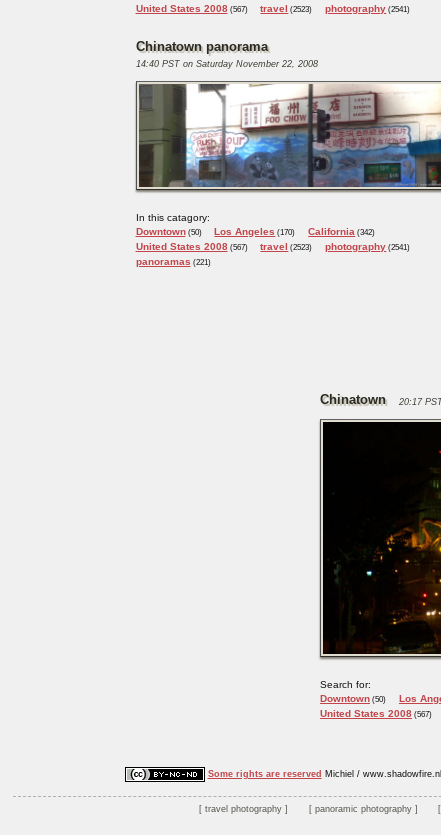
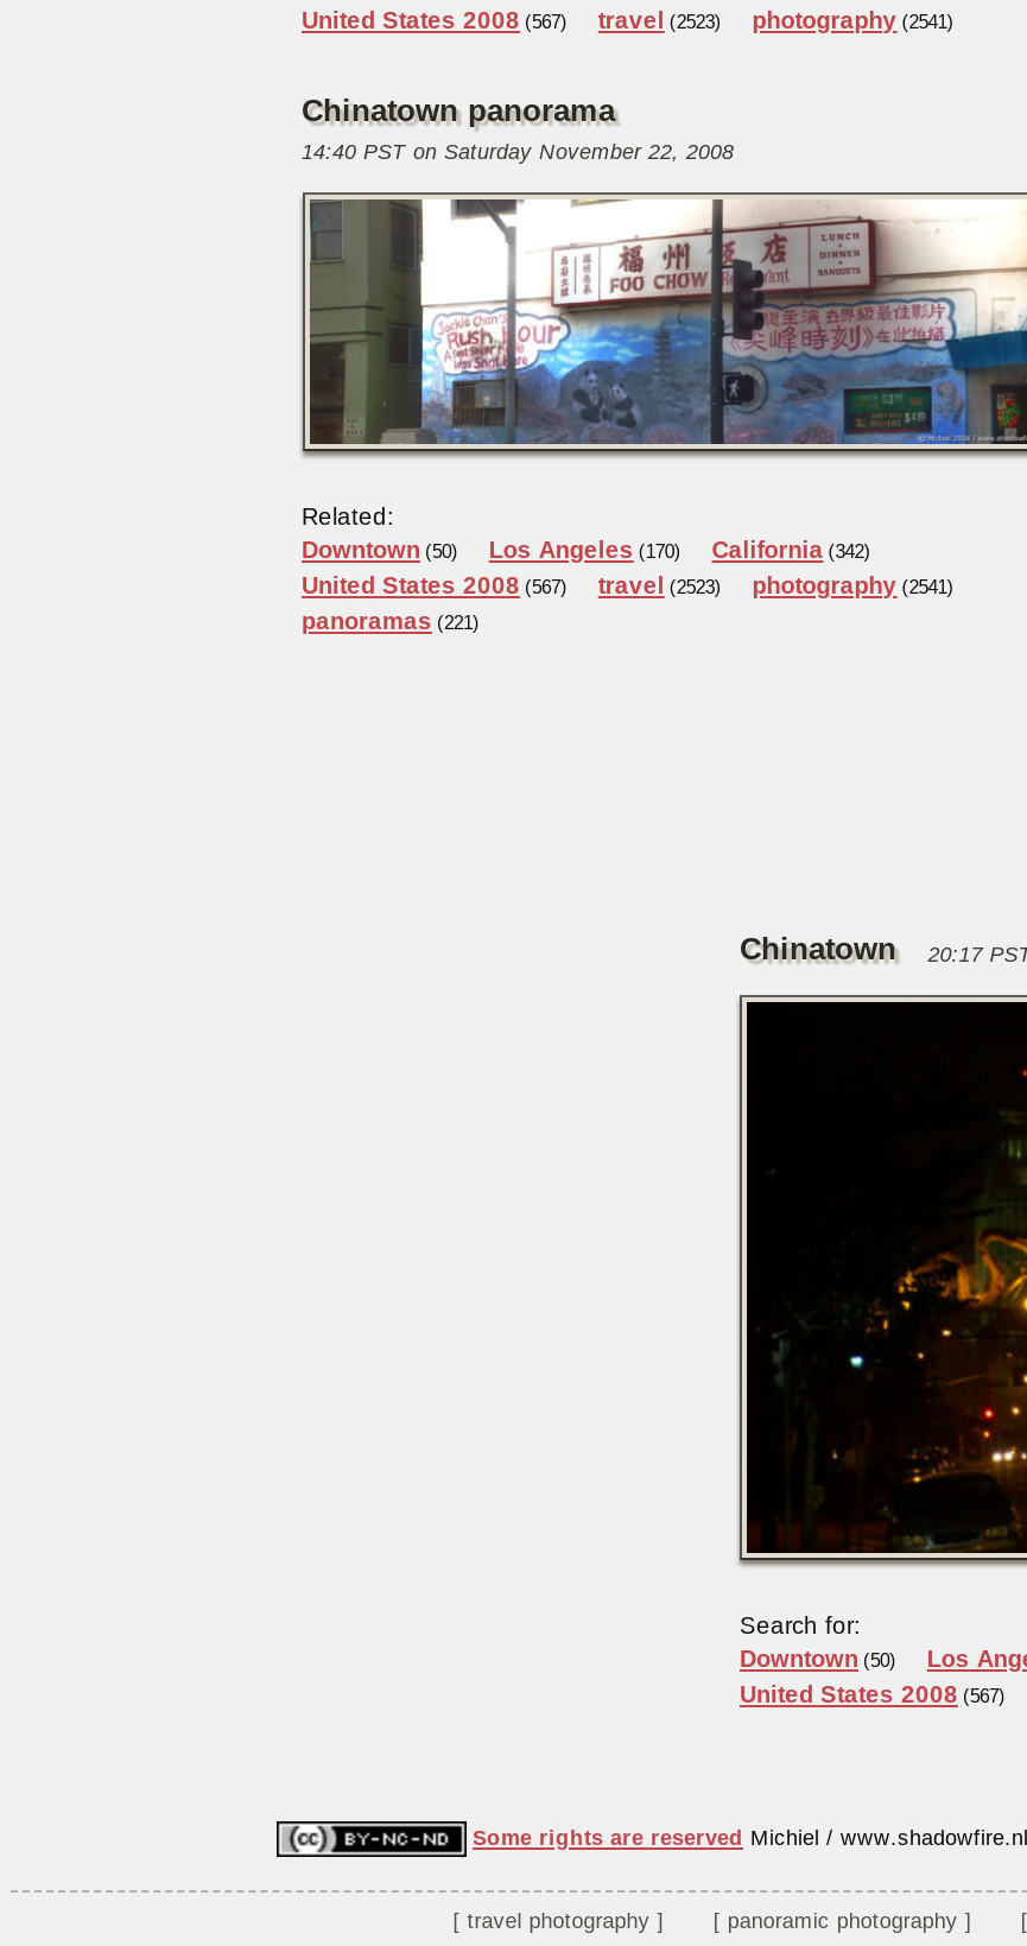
- In this catagory:
+ Related:
